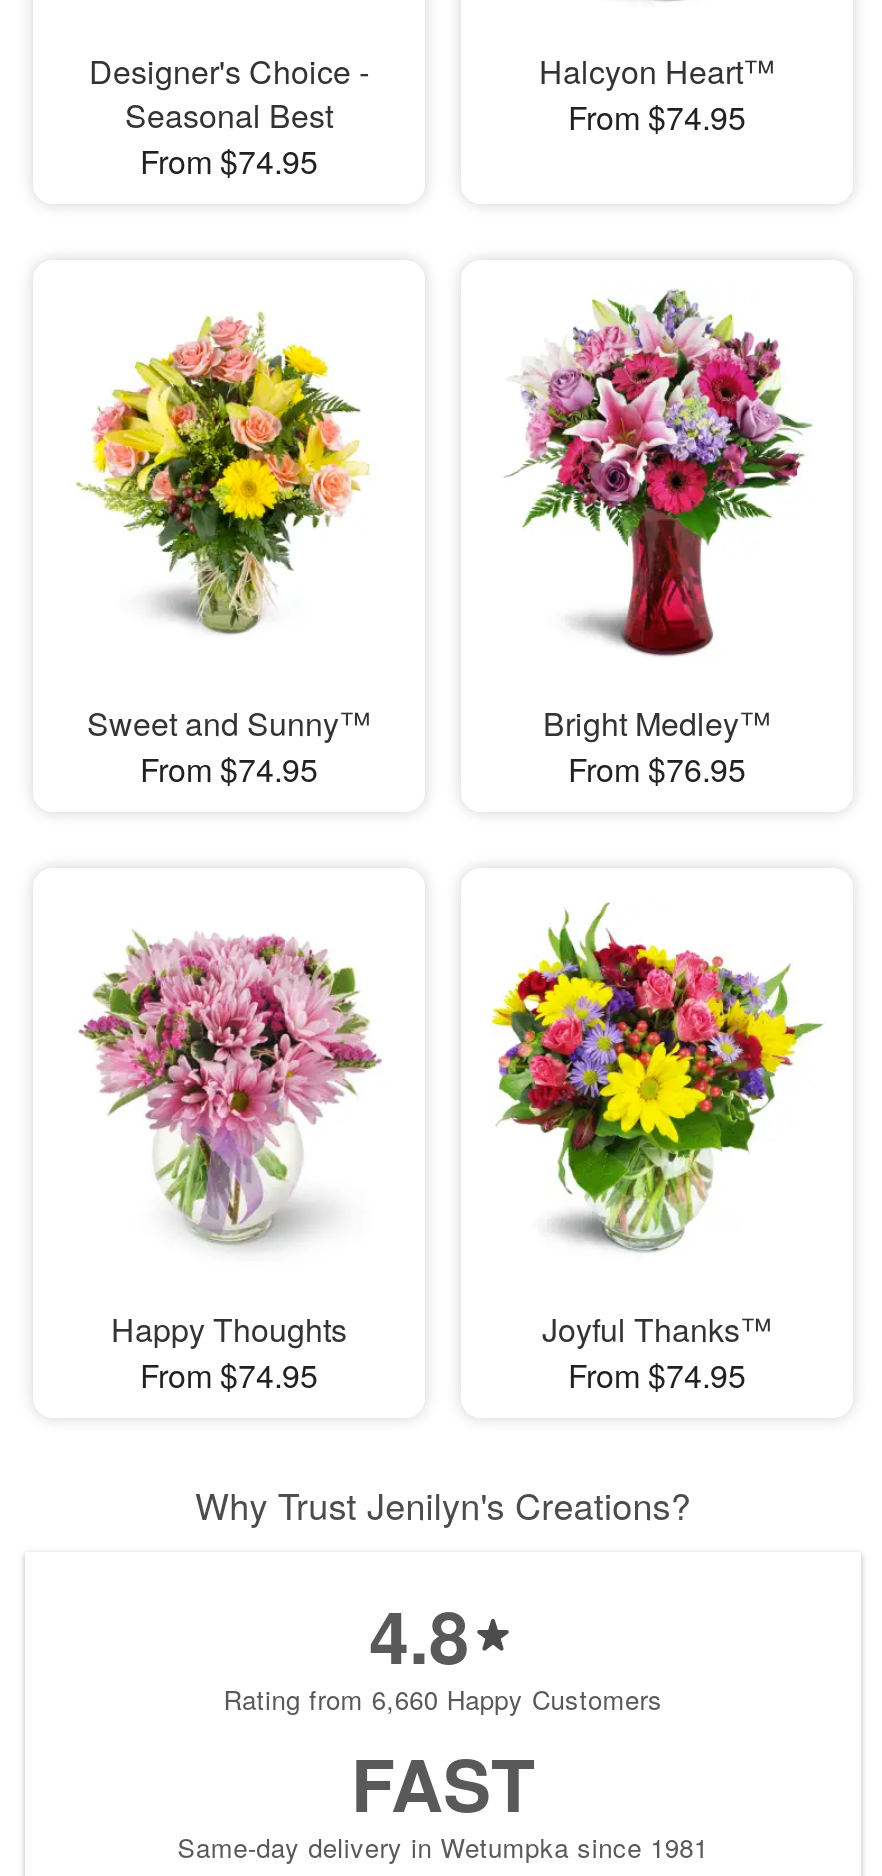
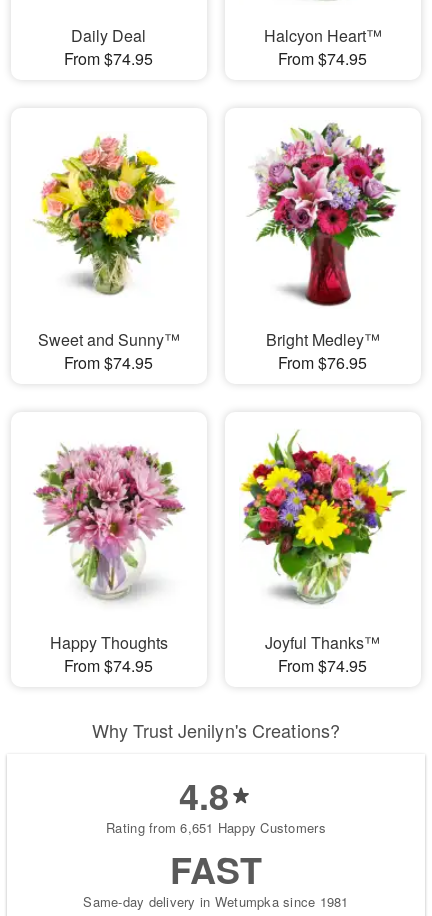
- Designer's Choice -
- Seasonal Best
+ Daily Deal

- Rating from 6,660 Happy Customers
+ Rating from 6,651 Happy Customers
